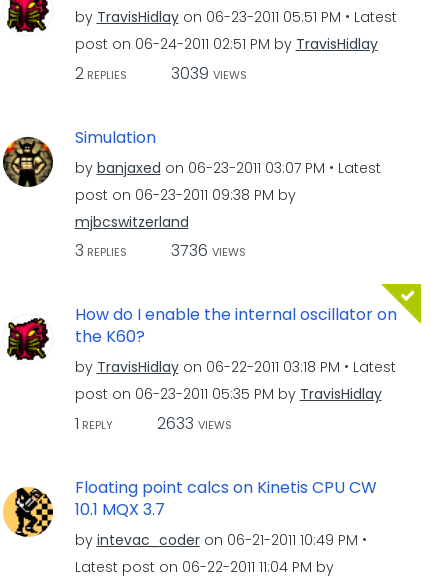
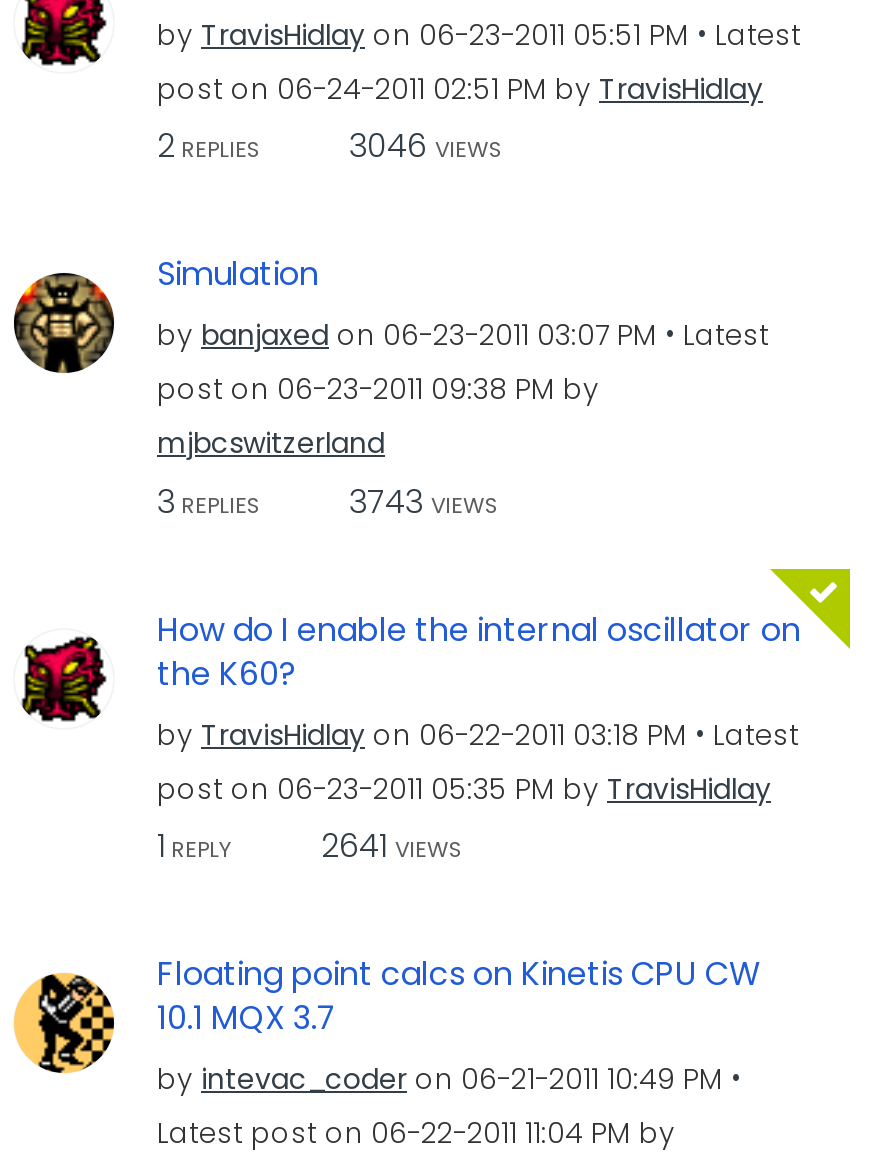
- 2 REPLIES 3039 VIEWS
+ 2 REPLIES 3046 VIEWS

- 3 REPLIES 3736 VIEWS
+ 3 REPLIES 3743 VIEWS

- 1 REPLY 2633 VIEWS
+ 1 REPLY 2641 VIEWS
